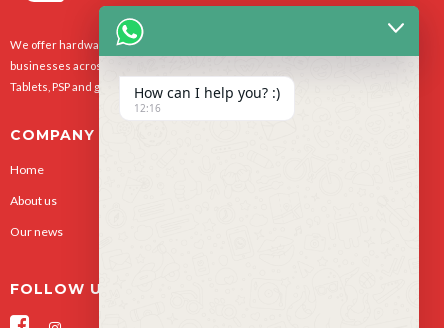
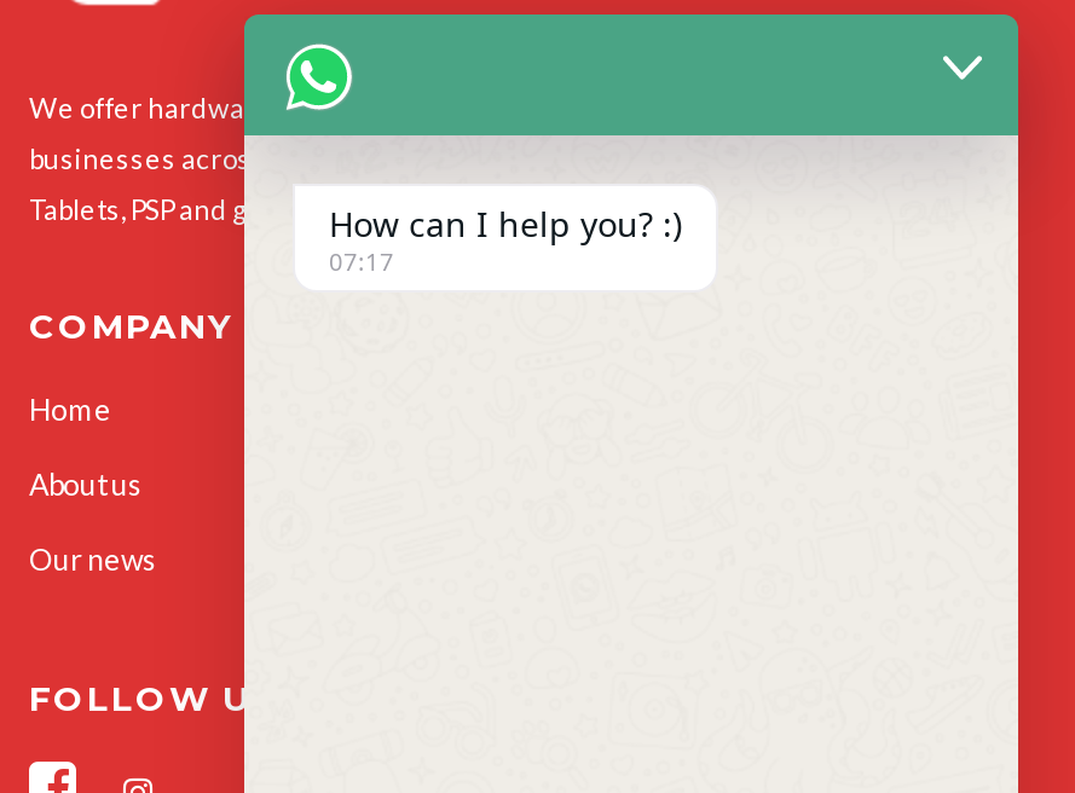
- 12:16
+ 07:17
